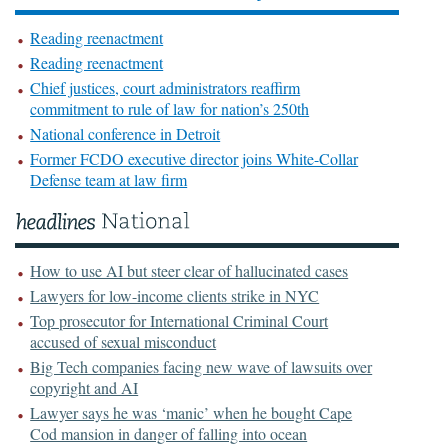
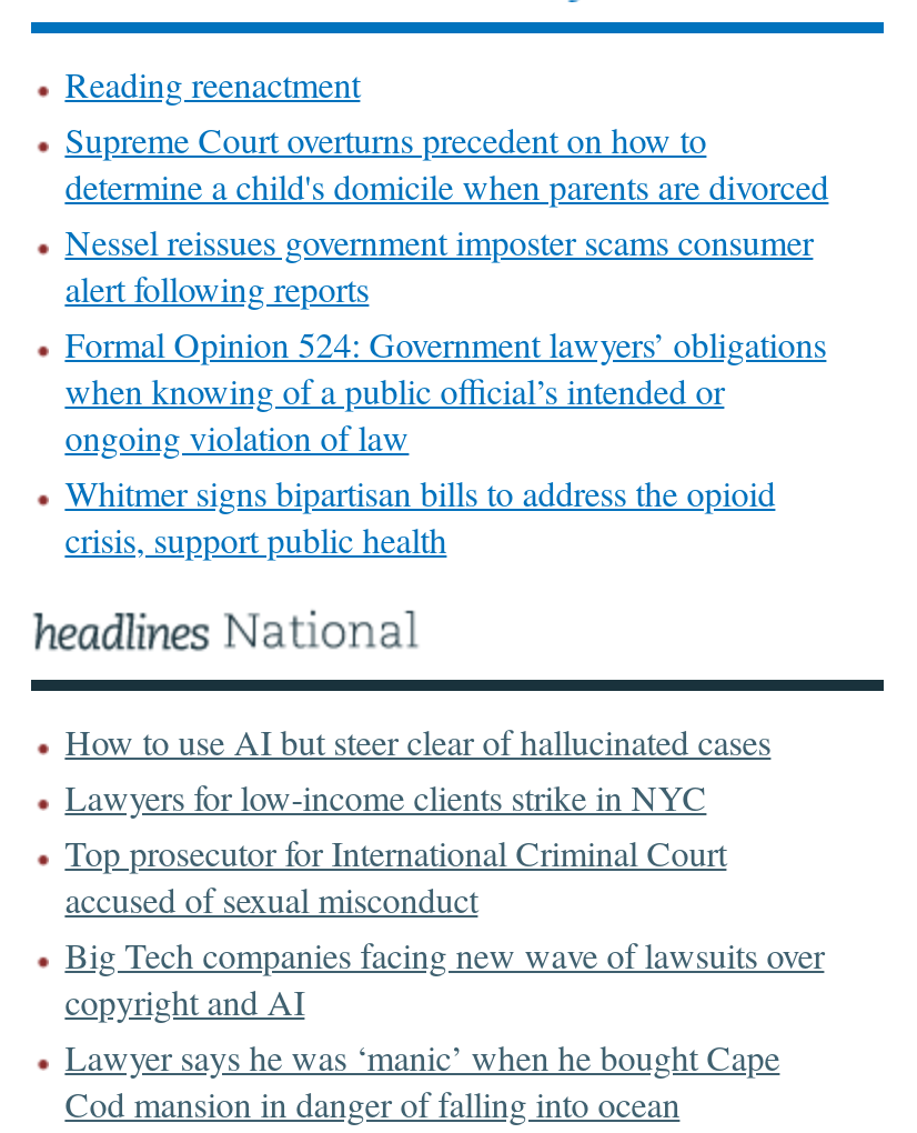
- Reading reenactment
- Chief justices, court administrators reaffirm
- commitment to rule of law for nation’s 250th
- National conference in Detroit
- Former FCDO executive director joins White-Collar
- Defense team at law firm
+ Supreme Court overturns precedent on how to
+ determine a child's domicile when parents are divorced
+ Nessel reissues government imposter scams consumer
+ alert following reports
+ Formal Opinion 524: Government lawyers’ obligations
+ when knowing of a public official’s intended or
+ ongoing violation of law
+ Whitmer signs bipartisan bills to address the opioid
+ crisis, support public health
